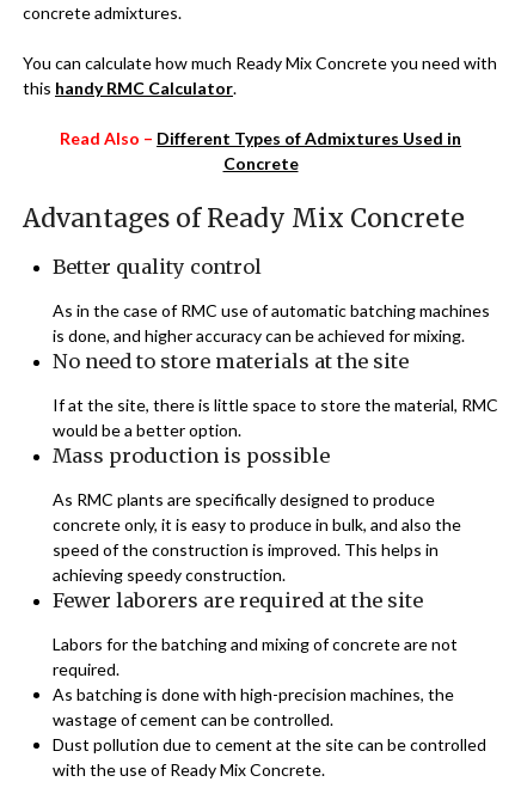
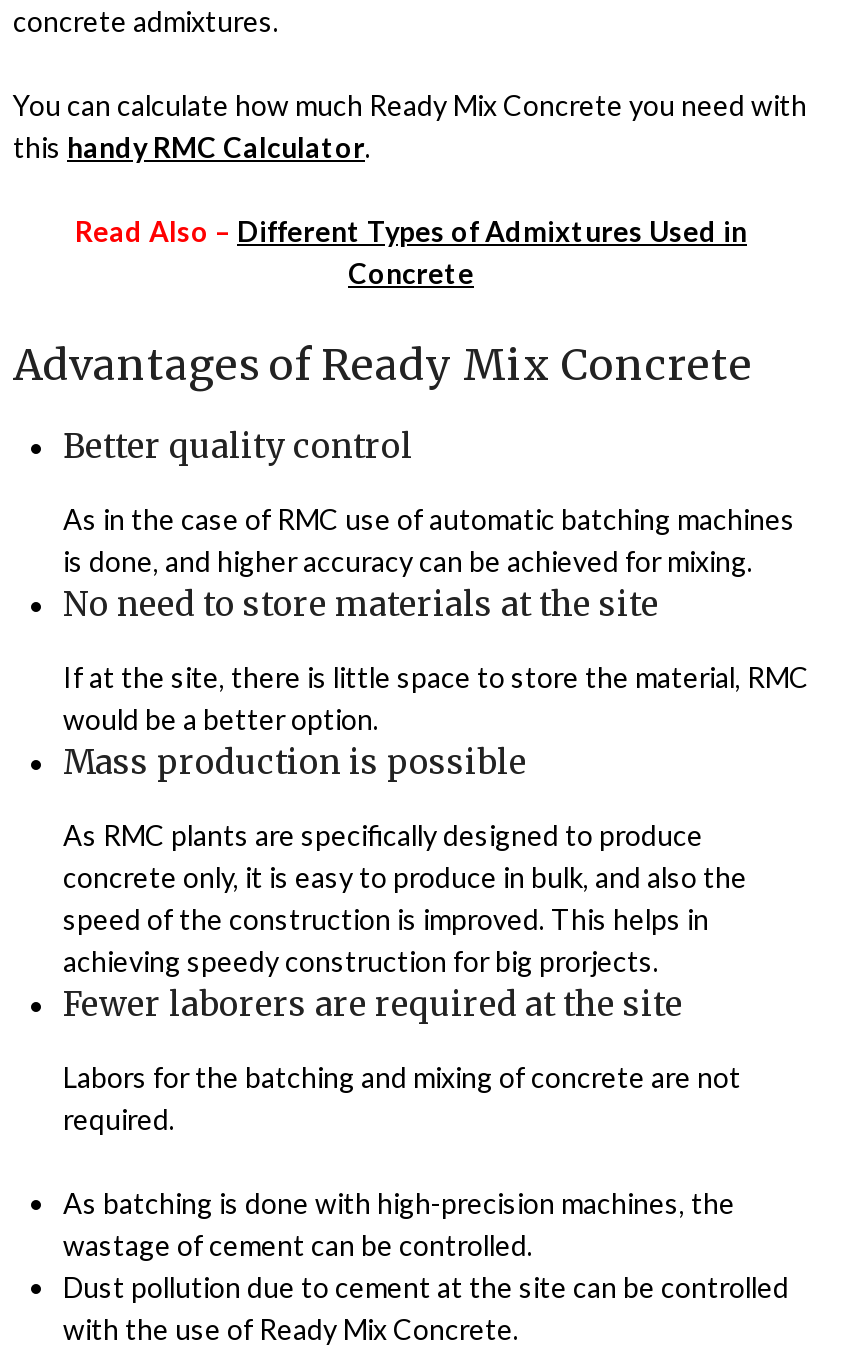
- achieving speedy construction.
+ achieving speedy construction for big prorjects.
